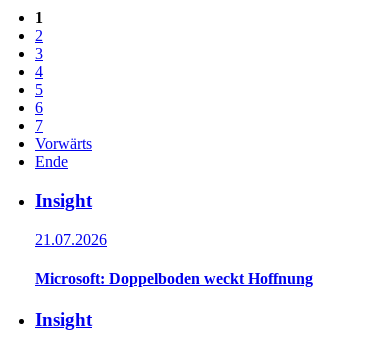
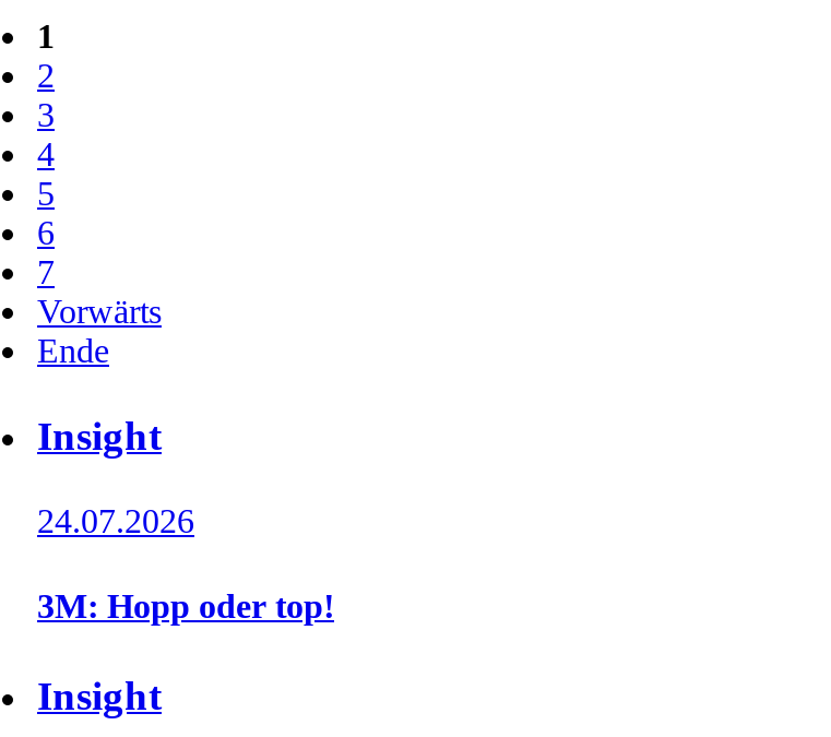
- 21.07.2026
+ 24.07.2026

- Microsoft: Doppelboden weckt Hoffnung
+ 3M: Hopp oder top!
